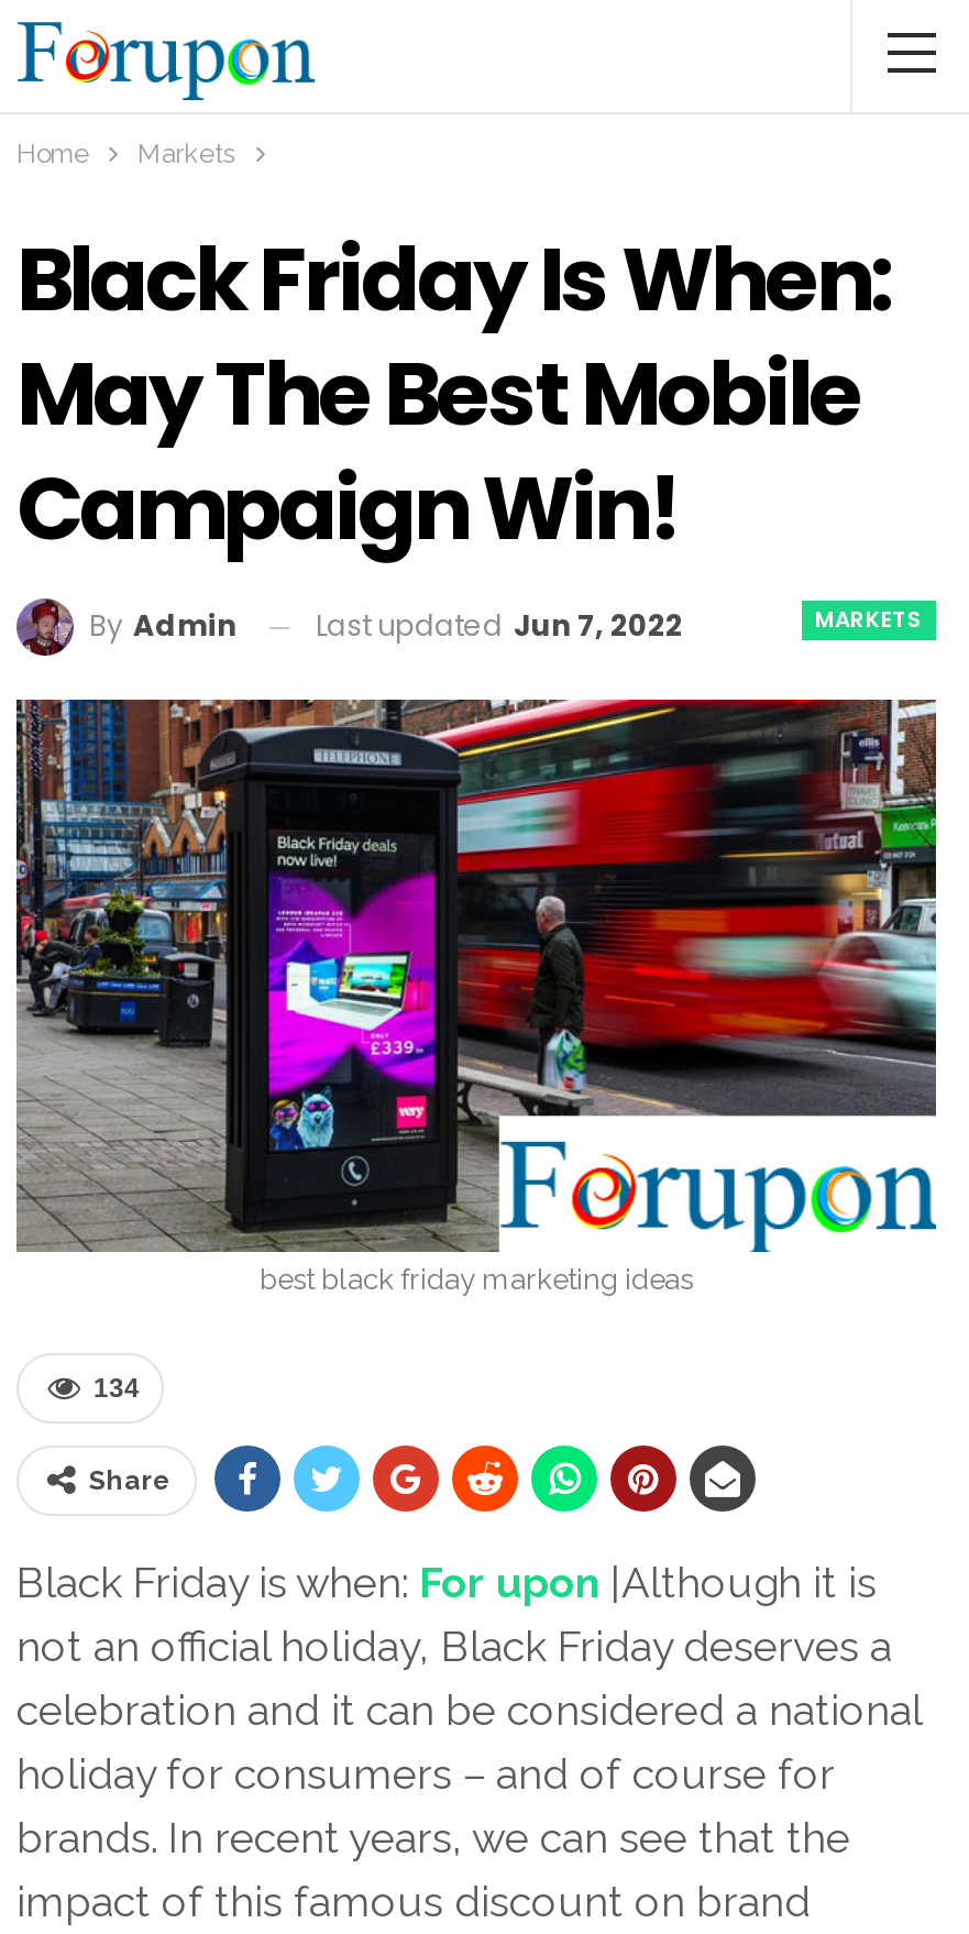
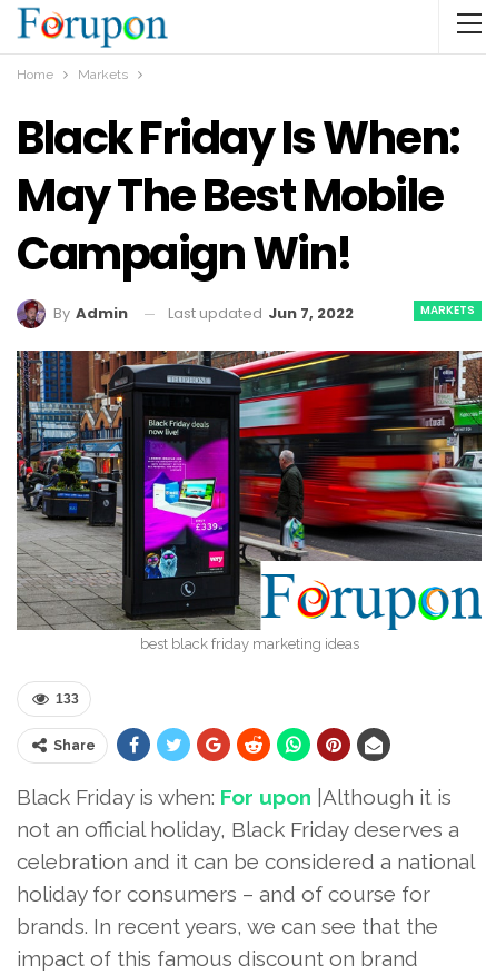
- 134
+ 133
